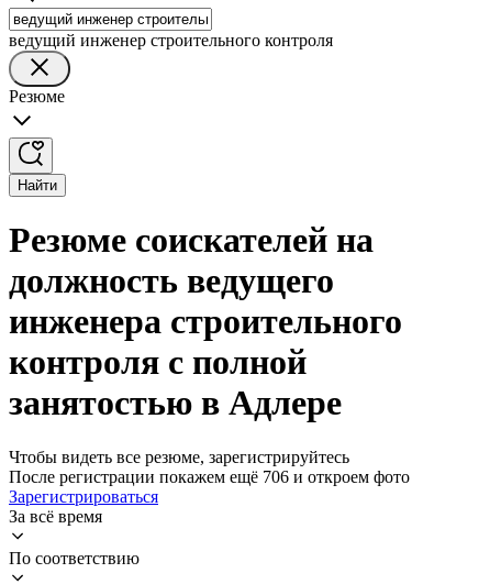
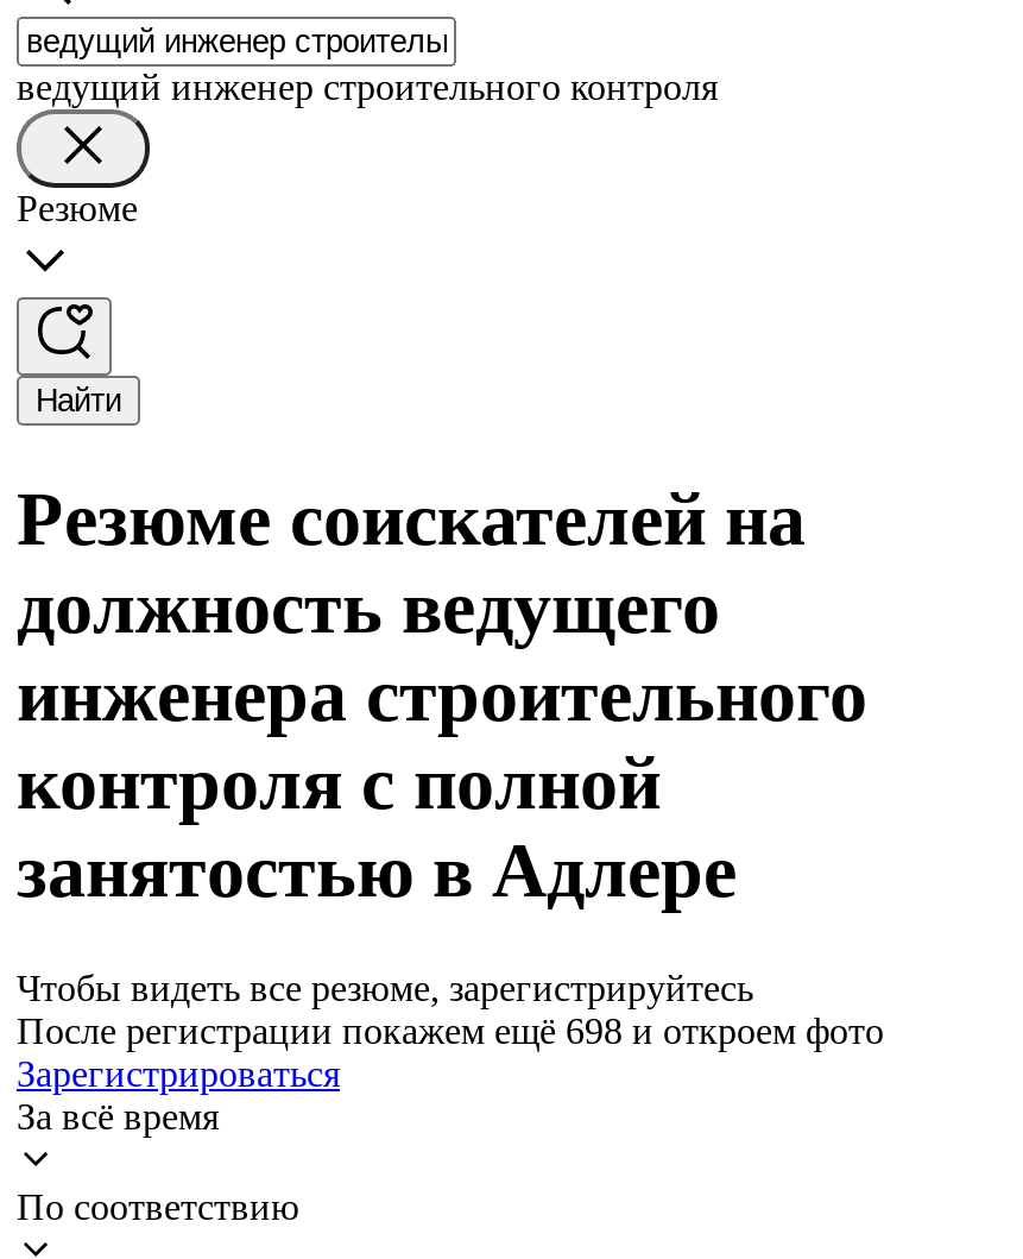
- После регистрации покажем ещё 706 и откроем фото
+ После регистрации покажем ещё 698 и откроем фото
